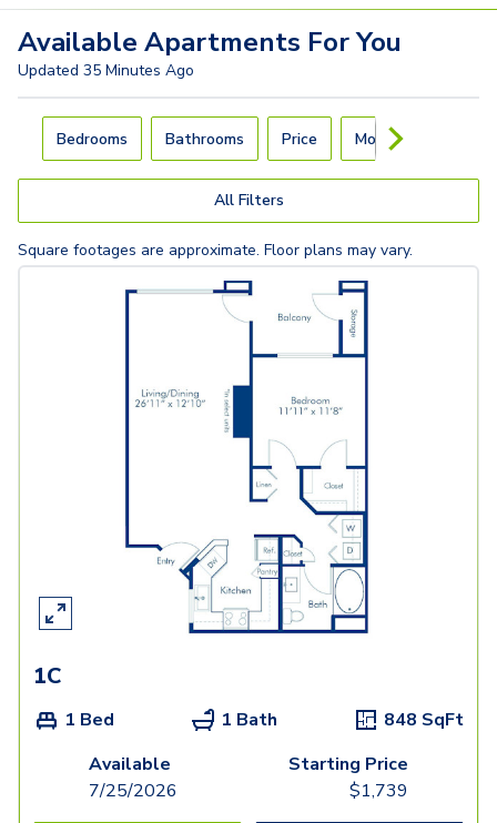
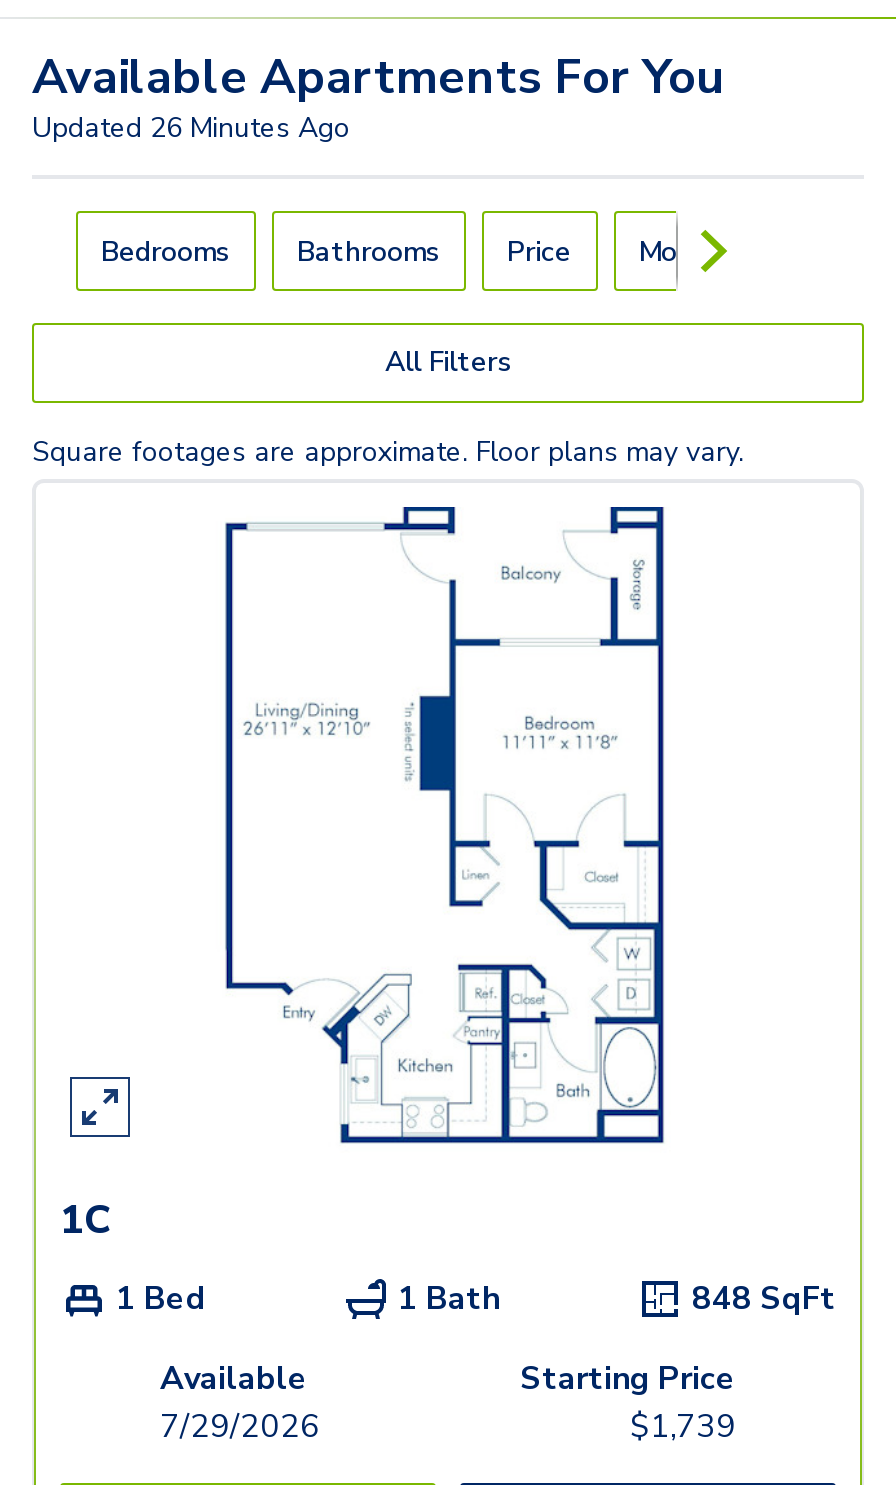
- Updated 35 Minutes Ago
+ Updated 26 Minutes Ago

- 7/25/2026
+ 7/29/2026
